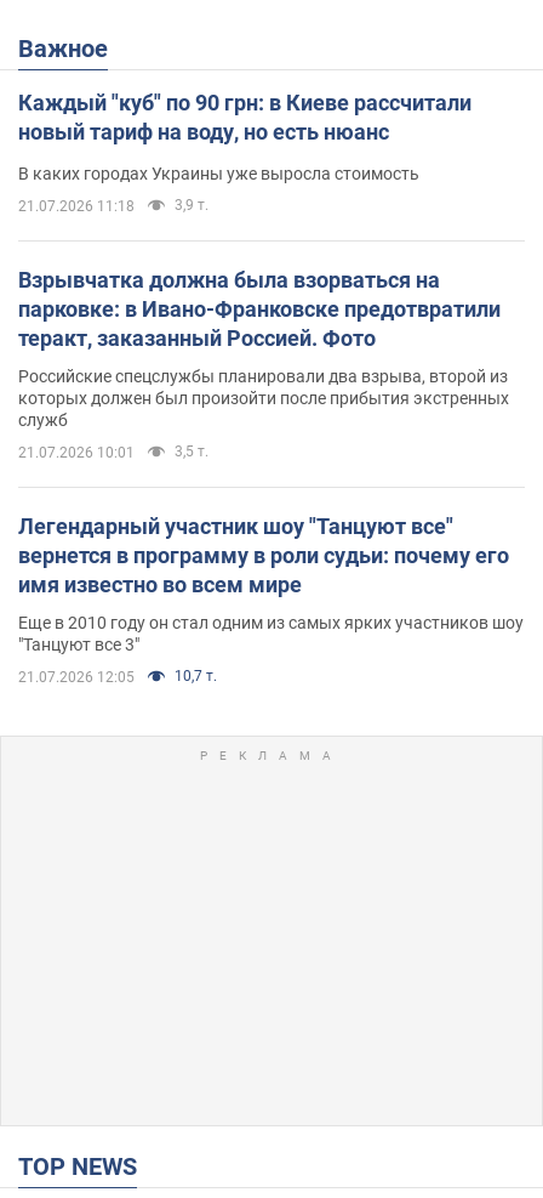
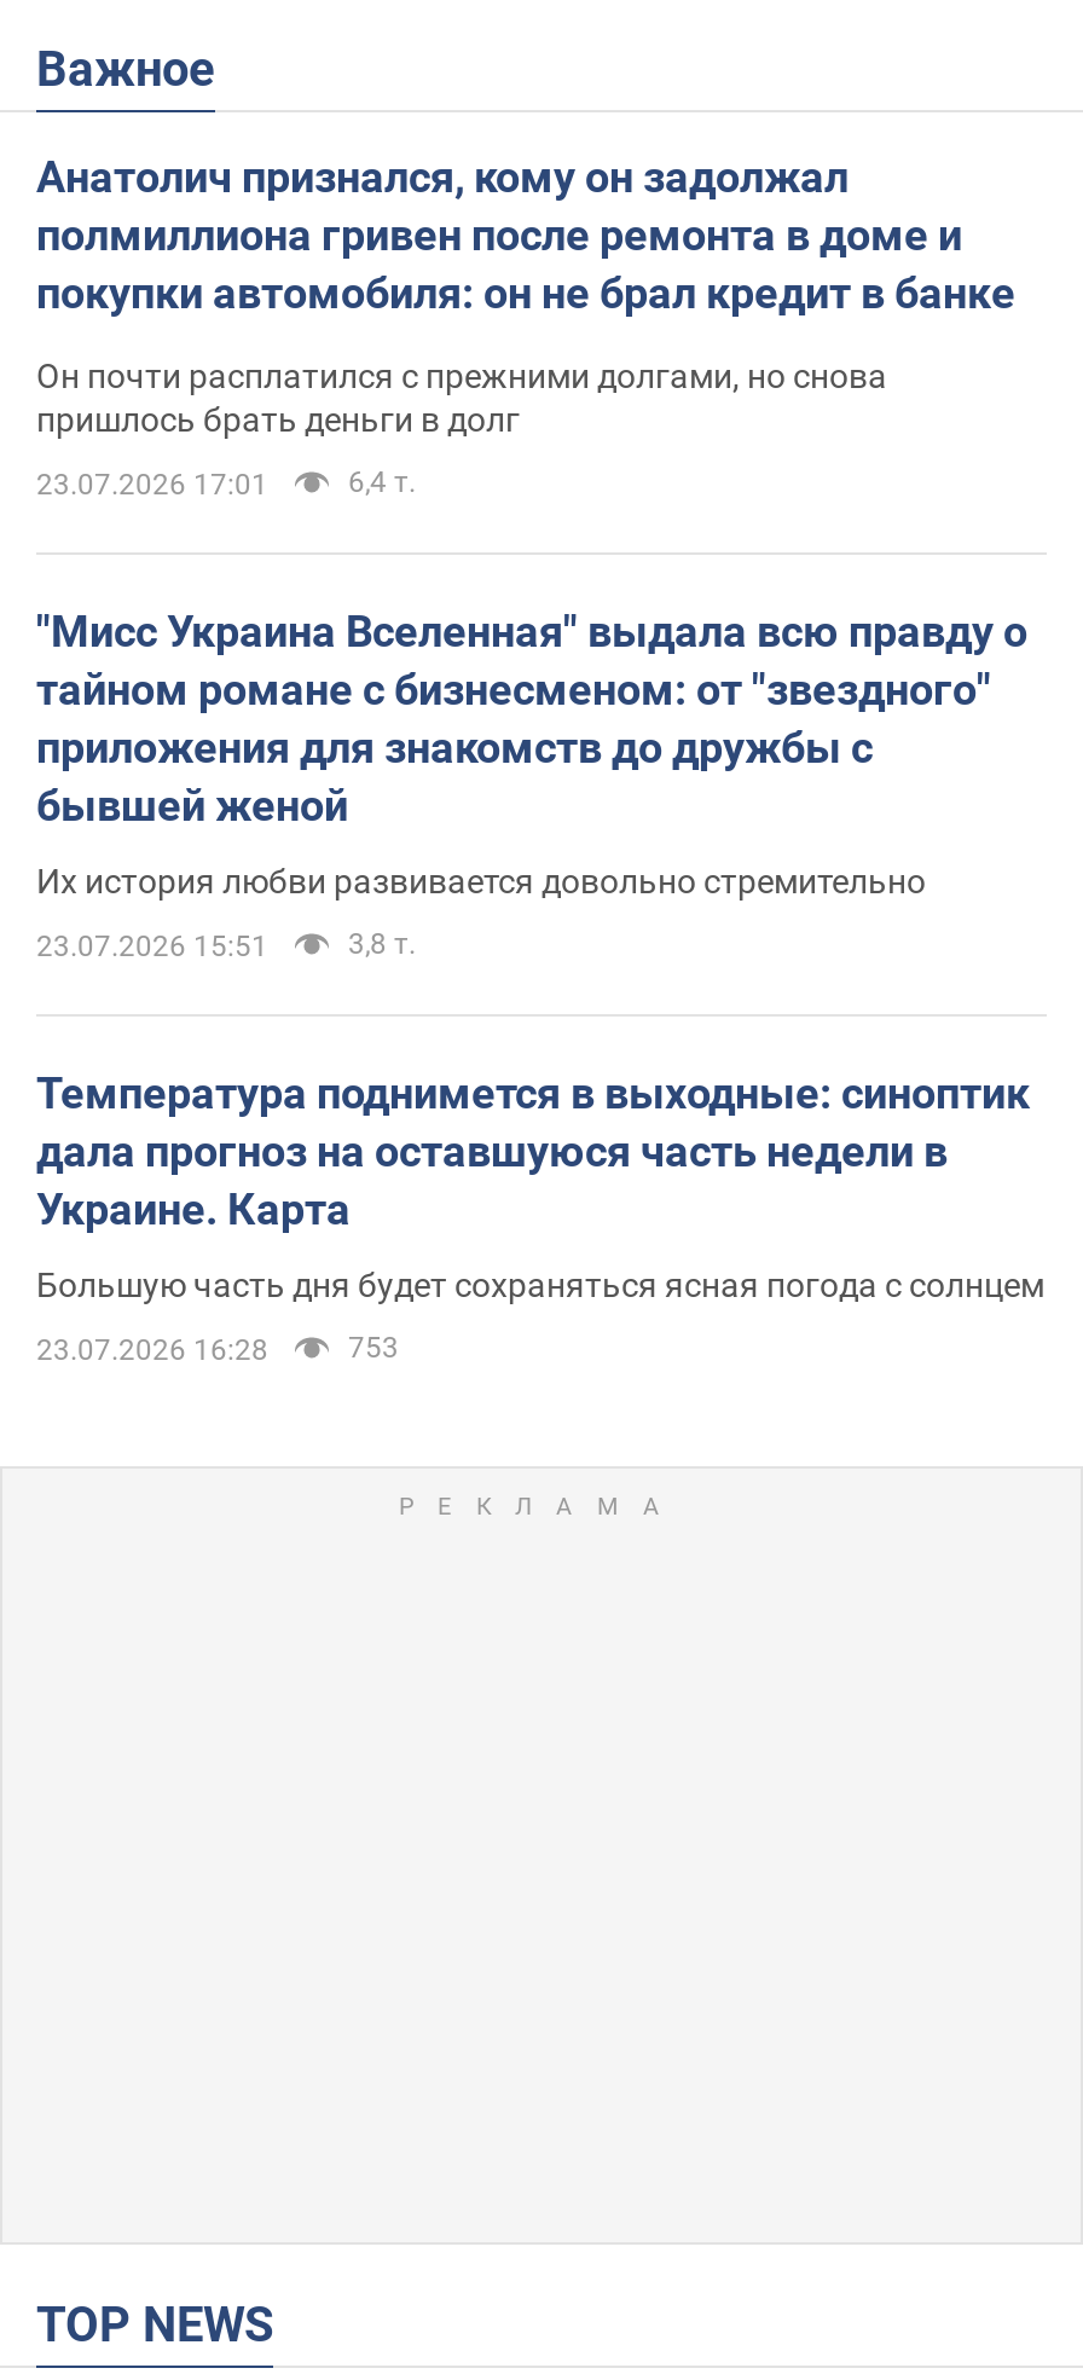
- Каждый "куб" по 90 грн: в Киеве рассчитали
- новый тариф на воду, но есть нюанс
+ Анатолич признался, кому он задолжал
+ полмиллиона гривен после ремонта в доме и
+ покупки автомобиля: он не брал кредит в банке

- В каких городах Украины уже выросла стоимость
+ Он почти расплатился с прежними долгами, но снова
+ пришлось брать деньги в долг

- 21.07.2026 11:18
- 3,9 т.
+ 23.07.2026 17:01
+ 6,4 т.

- Взрывчатка должна была взорваться на
- парковке: в Ивано-Франковске предотвратили
- теракт, заказанный Россией. Фото
+ "Мисс Украина Вселенная" выдала всю правду о
+ тайном романе с бизнесменом: от "звездного"
+ приложения для знакомств до дружбы с
+ бывшей женой

- Российские спецслужбы планировали два взрыва, второй из
- которых должен был произойти после прибытия экстренных
- служб
+ Их история любви развивается довольно стремительно

- 21.07.2026 10:01
- 3,5 т.
+ 23.07.2026 15:51
+ 3,8 т.

- Легендарный участник шоу "Танцуют все"
- вернется в программу в роли судьи: почему его
- имя известно во всем мире
+ Температура поднимется в выходные: синоптик
+ дала прогноз на оставшуюся часть недели в
+ Украине. Карта

- Еще в 2010 году он стал одним из самых ярких участников шоу
- "Танцуют все 3"
+ Большую часть дня будет сохраняться ясная погода с солнцем

- 21.07.2026 12:05
- 10,7 т.
+ 23.07.2026 16:28
+ 753
